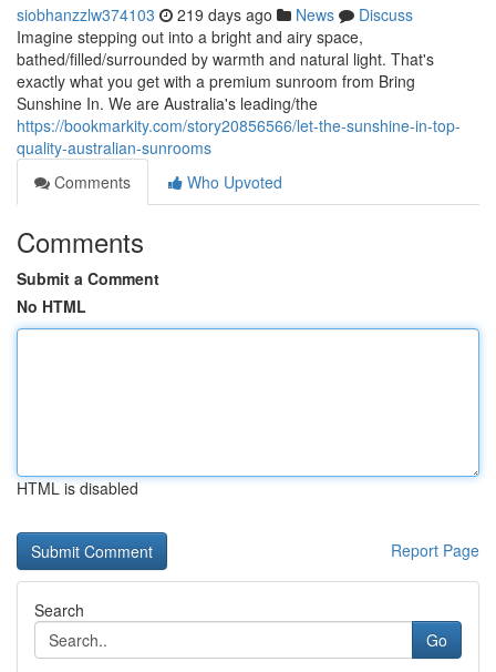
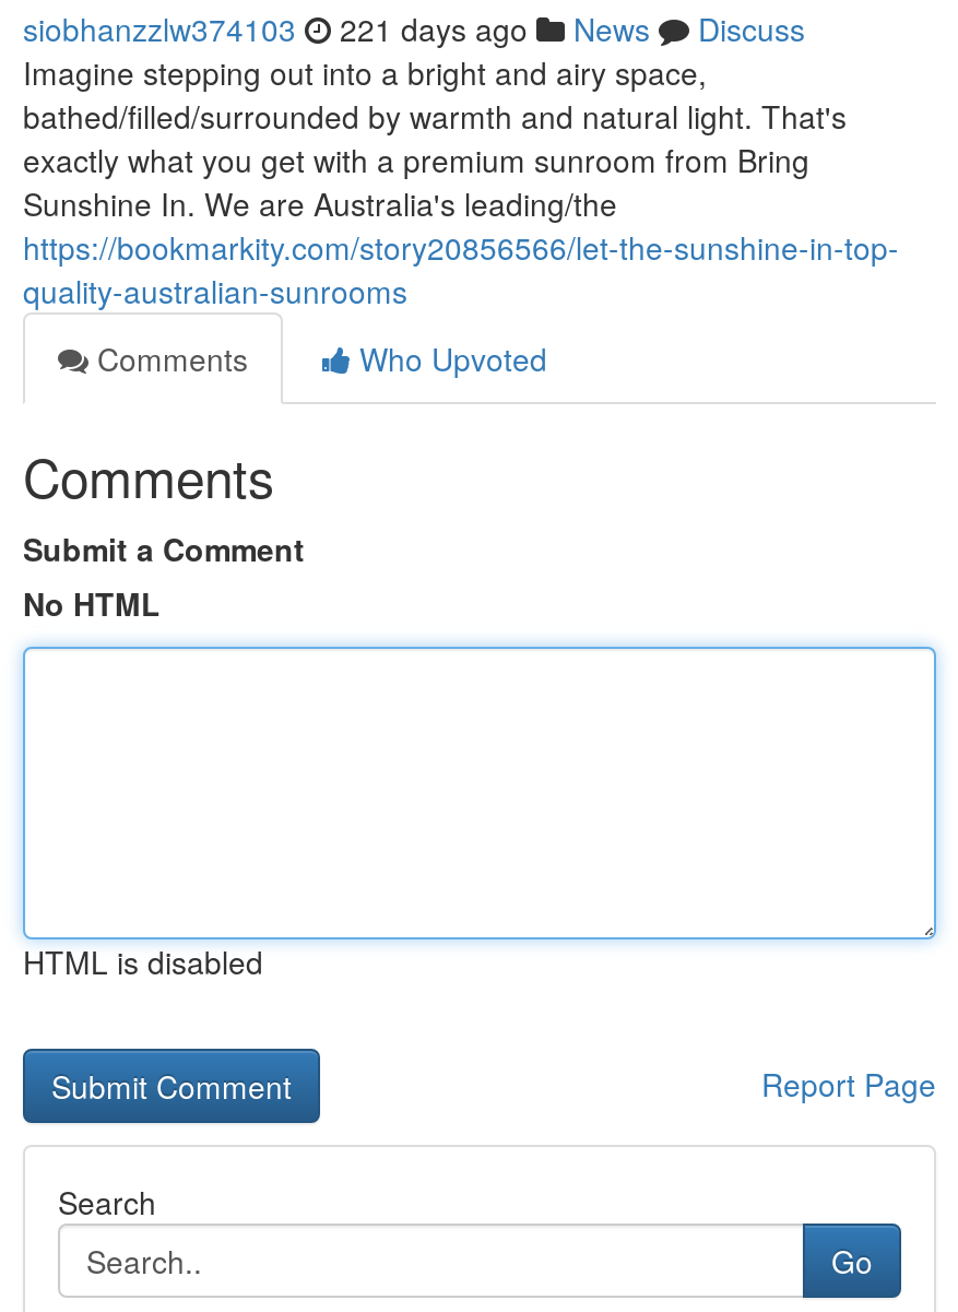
- siobhanzzlw374103 219 days ago News Discuss
+ siobhanzzlw374103 221 days ago News Discuss
